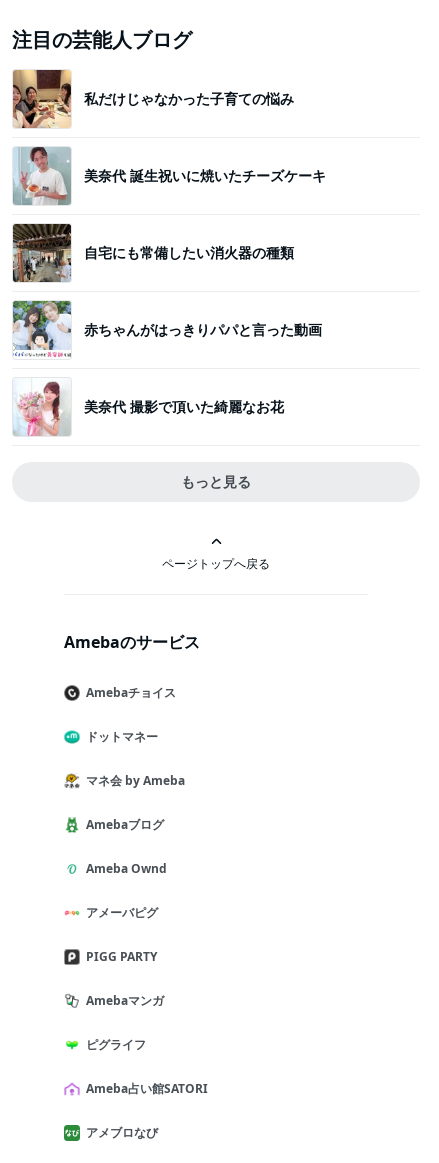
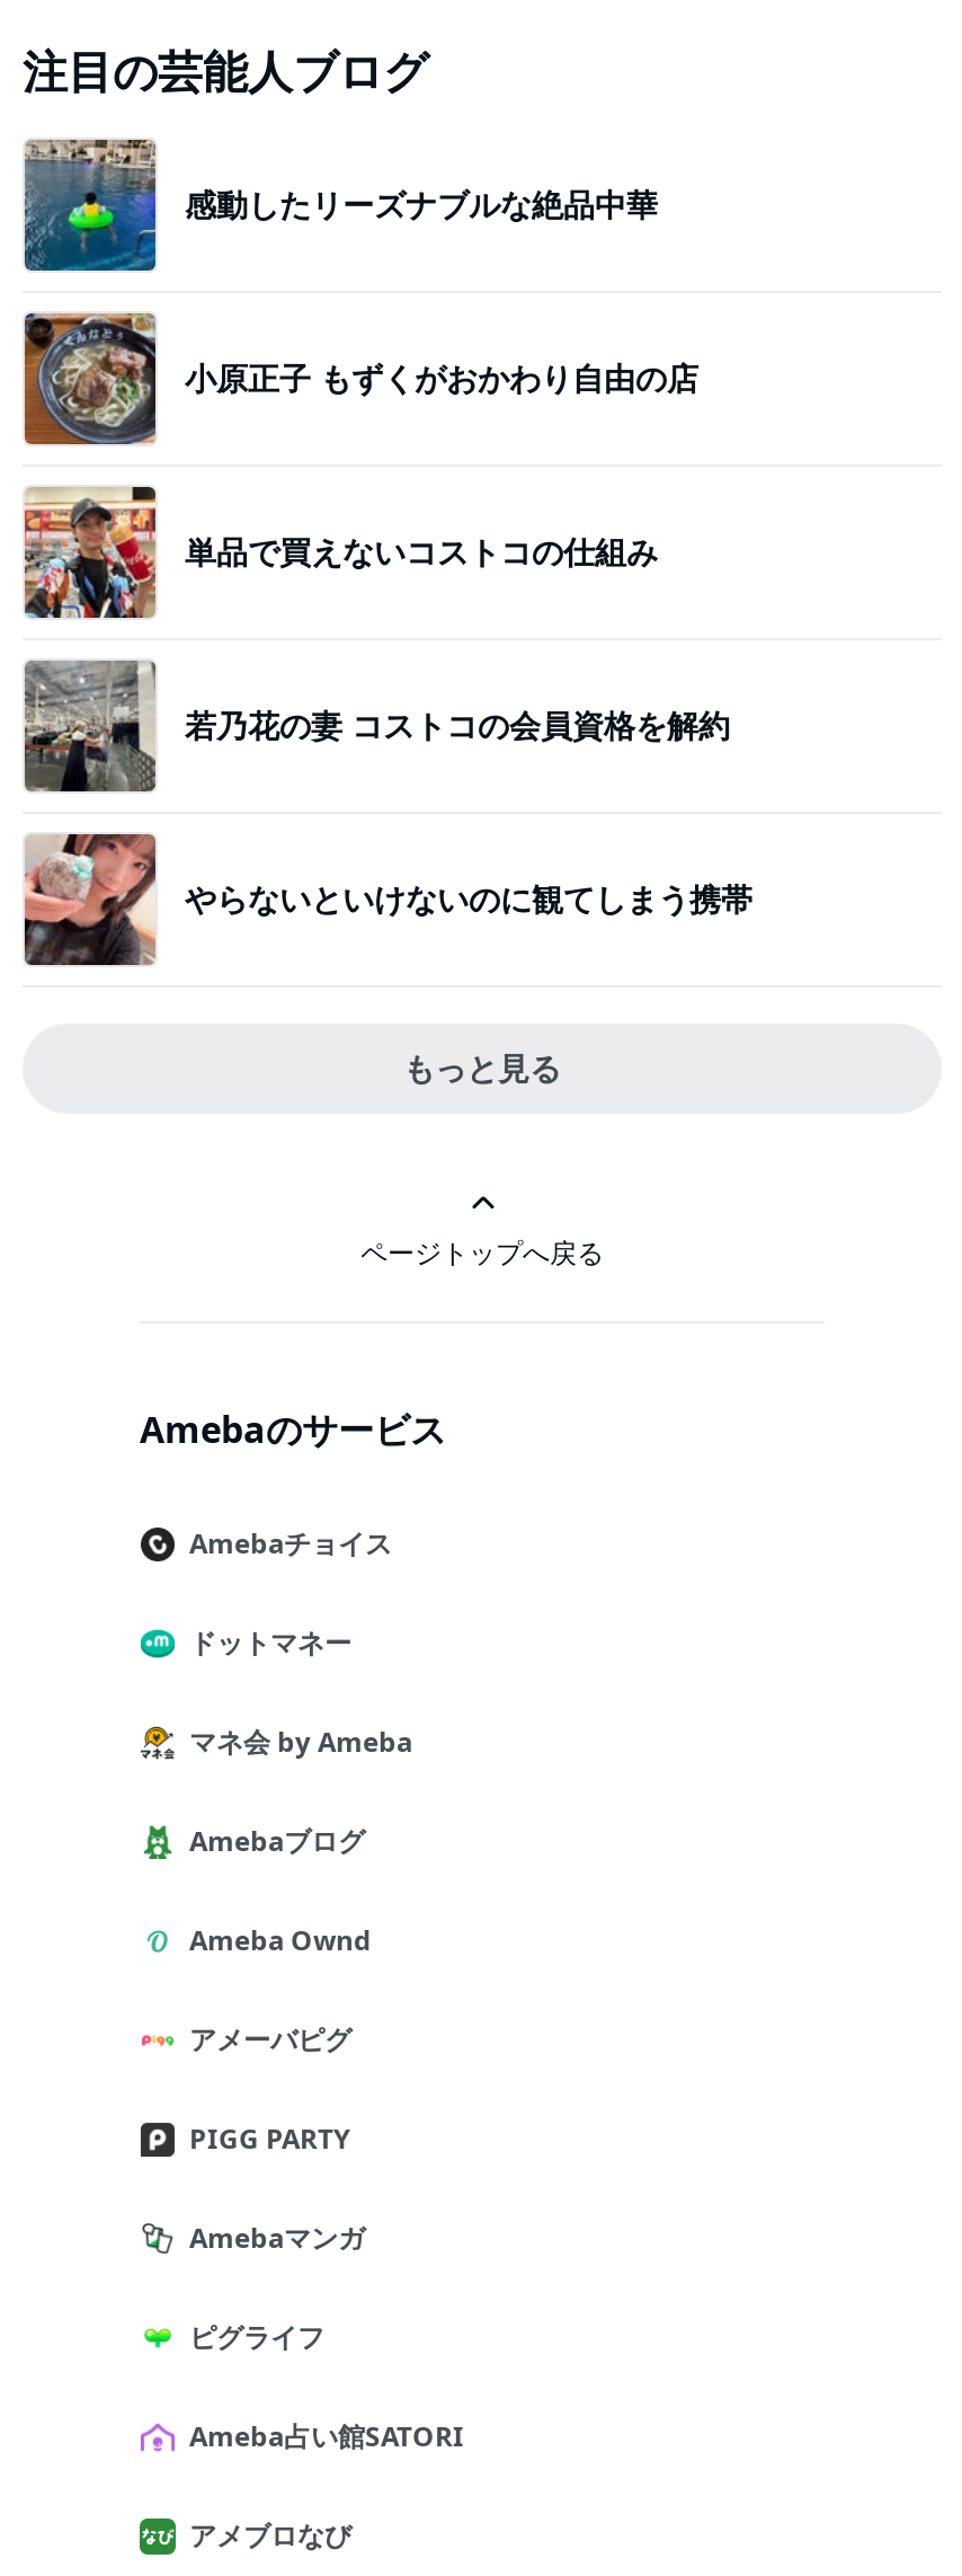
- [image]
- 私だけじゃなかった子育ての悩み
+ [image]
+ 感動したリーズナブルな絶品中華

- [image]
- 美奈代 誕生祝いに焼いたチーズケーキ
+ [image]
+ 小原正子 もずくがおかわり自由の店

- [image]
- 自宅にも常備したい消火器の種類
+ [image]
+ 単品で買えないコストコの仕組み

- [image]
- 赤ちゃんがはっきりパパと言った動画
+ [image]
+ 若乃花の妻 コストコの会員資格を解約

- [image]
- 美奈代 撮影で頂いた綺麗なお花
+ [image]
+ やらないといけないのに観てしまう携帯
